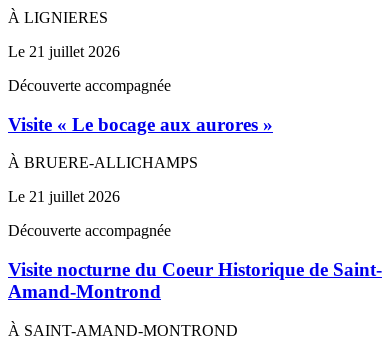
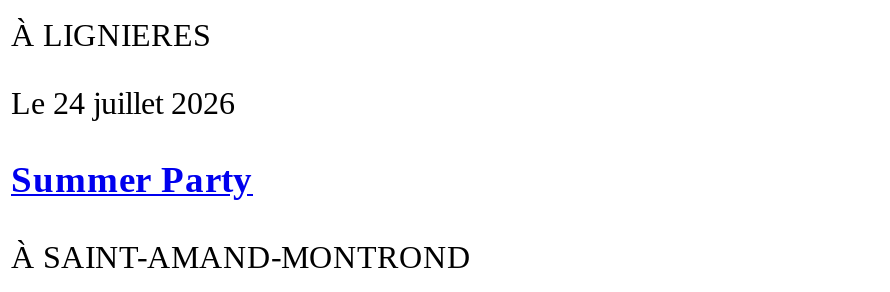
- Le 21 juillet 2026
- Découverte accompagnée
- Visite « Le bocage aux aurores »
- À BRUERE-ALLICHAMPS
- Le 21 juillet 2026
- Découverte accompagnée
- Visite nocturne du Coeur Historique de Saint-
- Amand-Montrond
+ Le 24 juillet 2026
+ Summer Party
